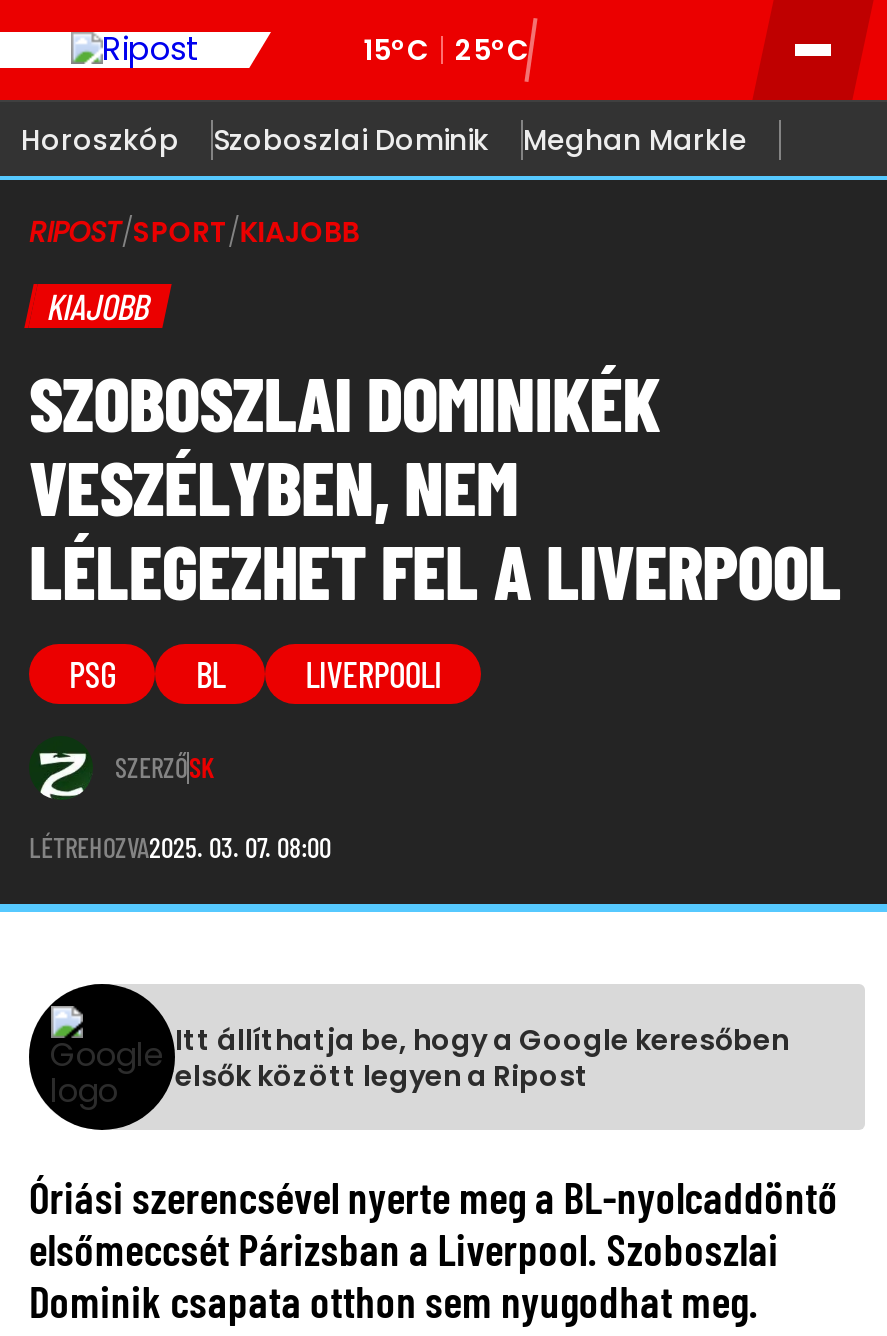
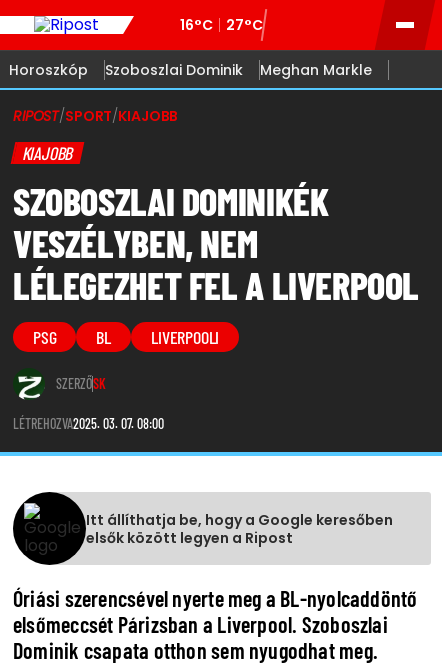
- 15°C
- 25°C
+ 16°C
+ 27°C
